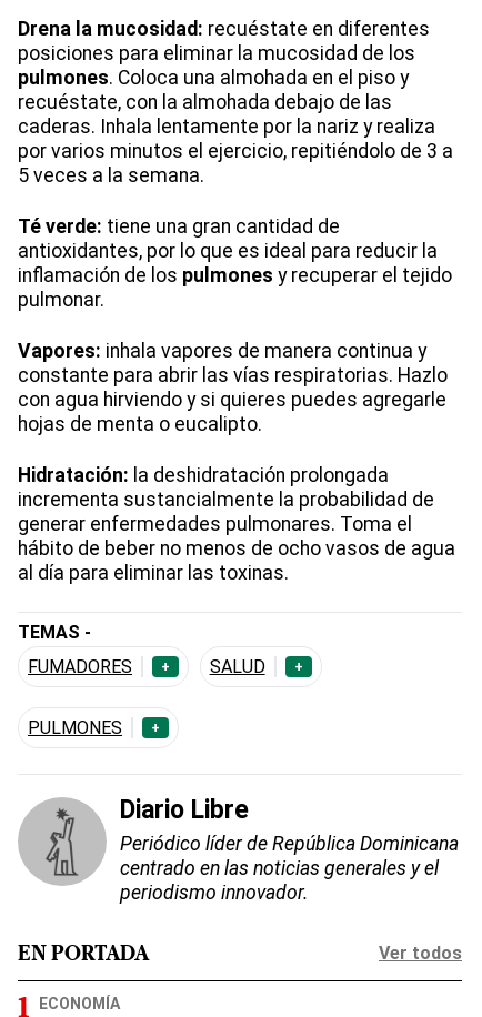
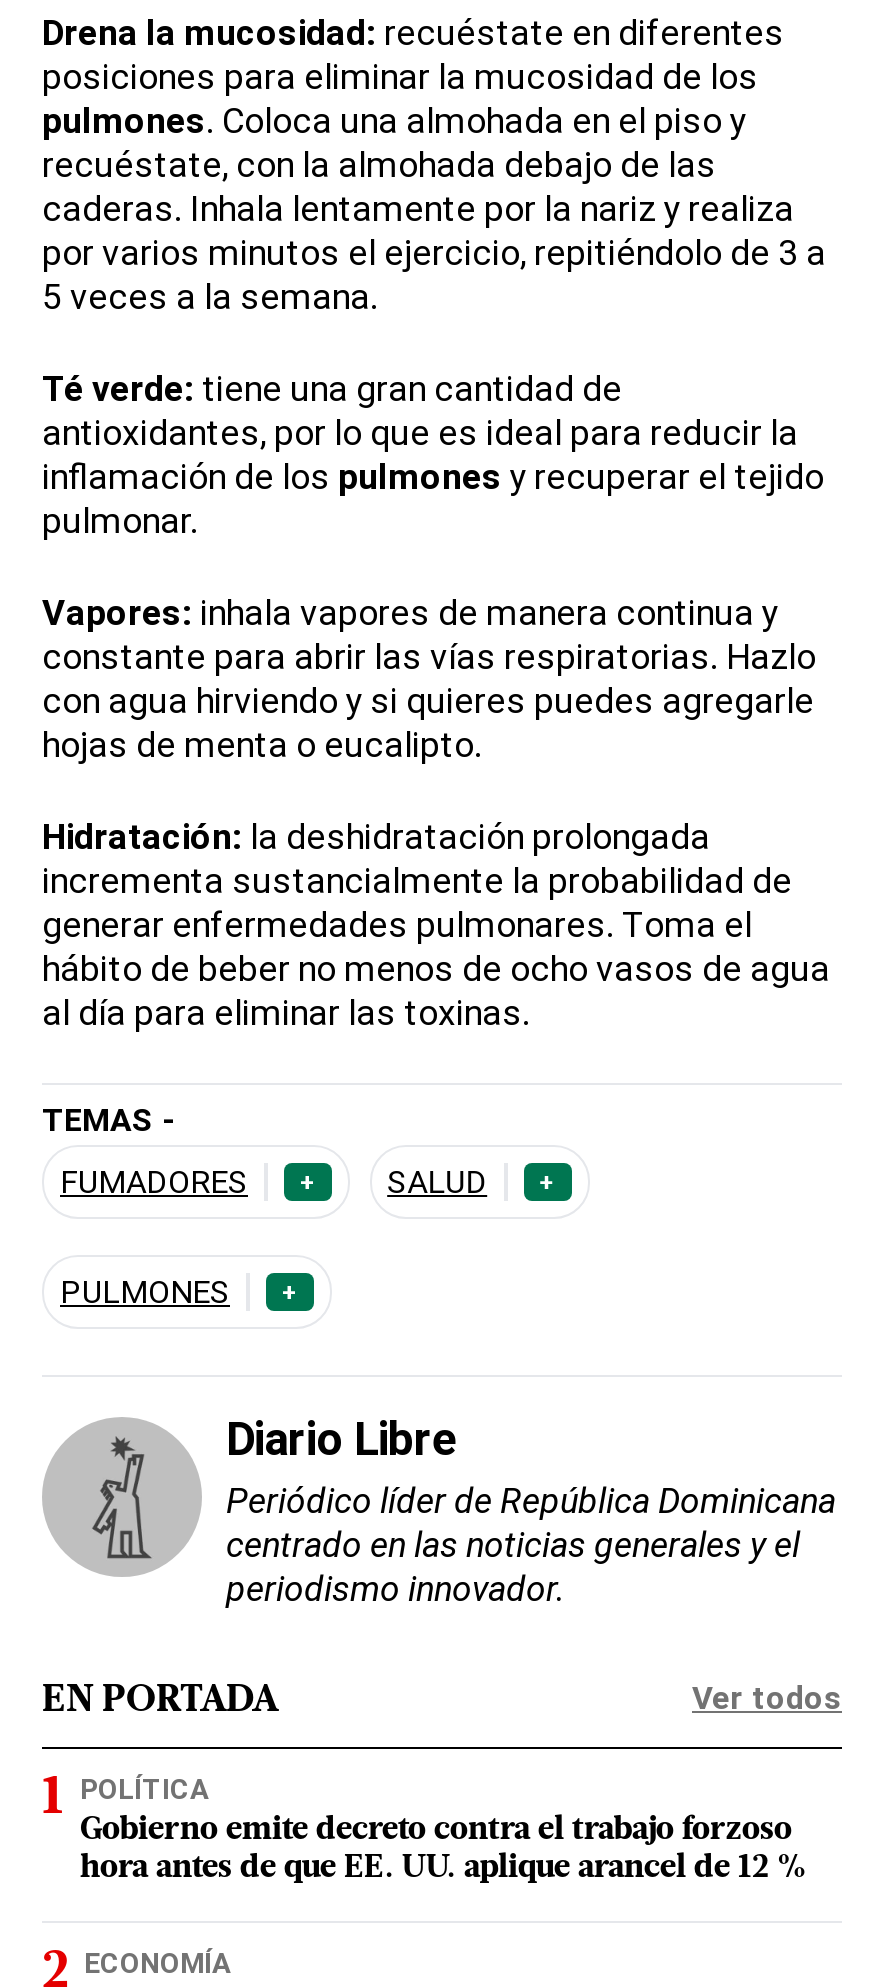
+ POLÍTICA
+ Gobierno emite decreto contra el trabajo forzoso
+ hora antes de que EE. UU. aplique arancel de 12 %
